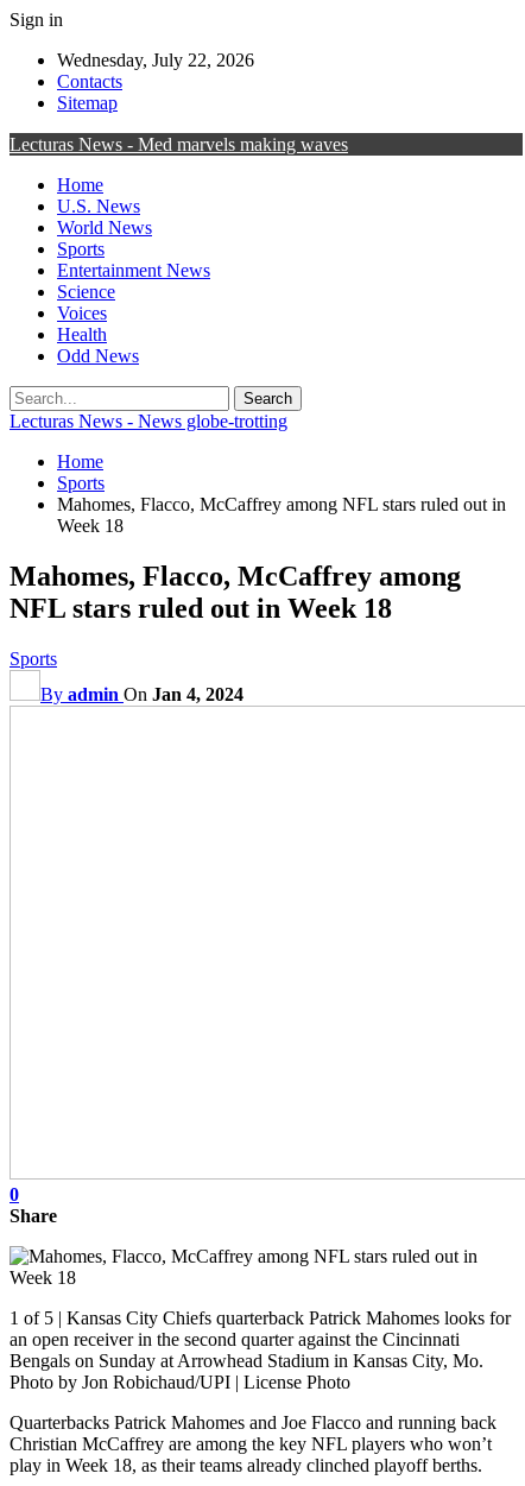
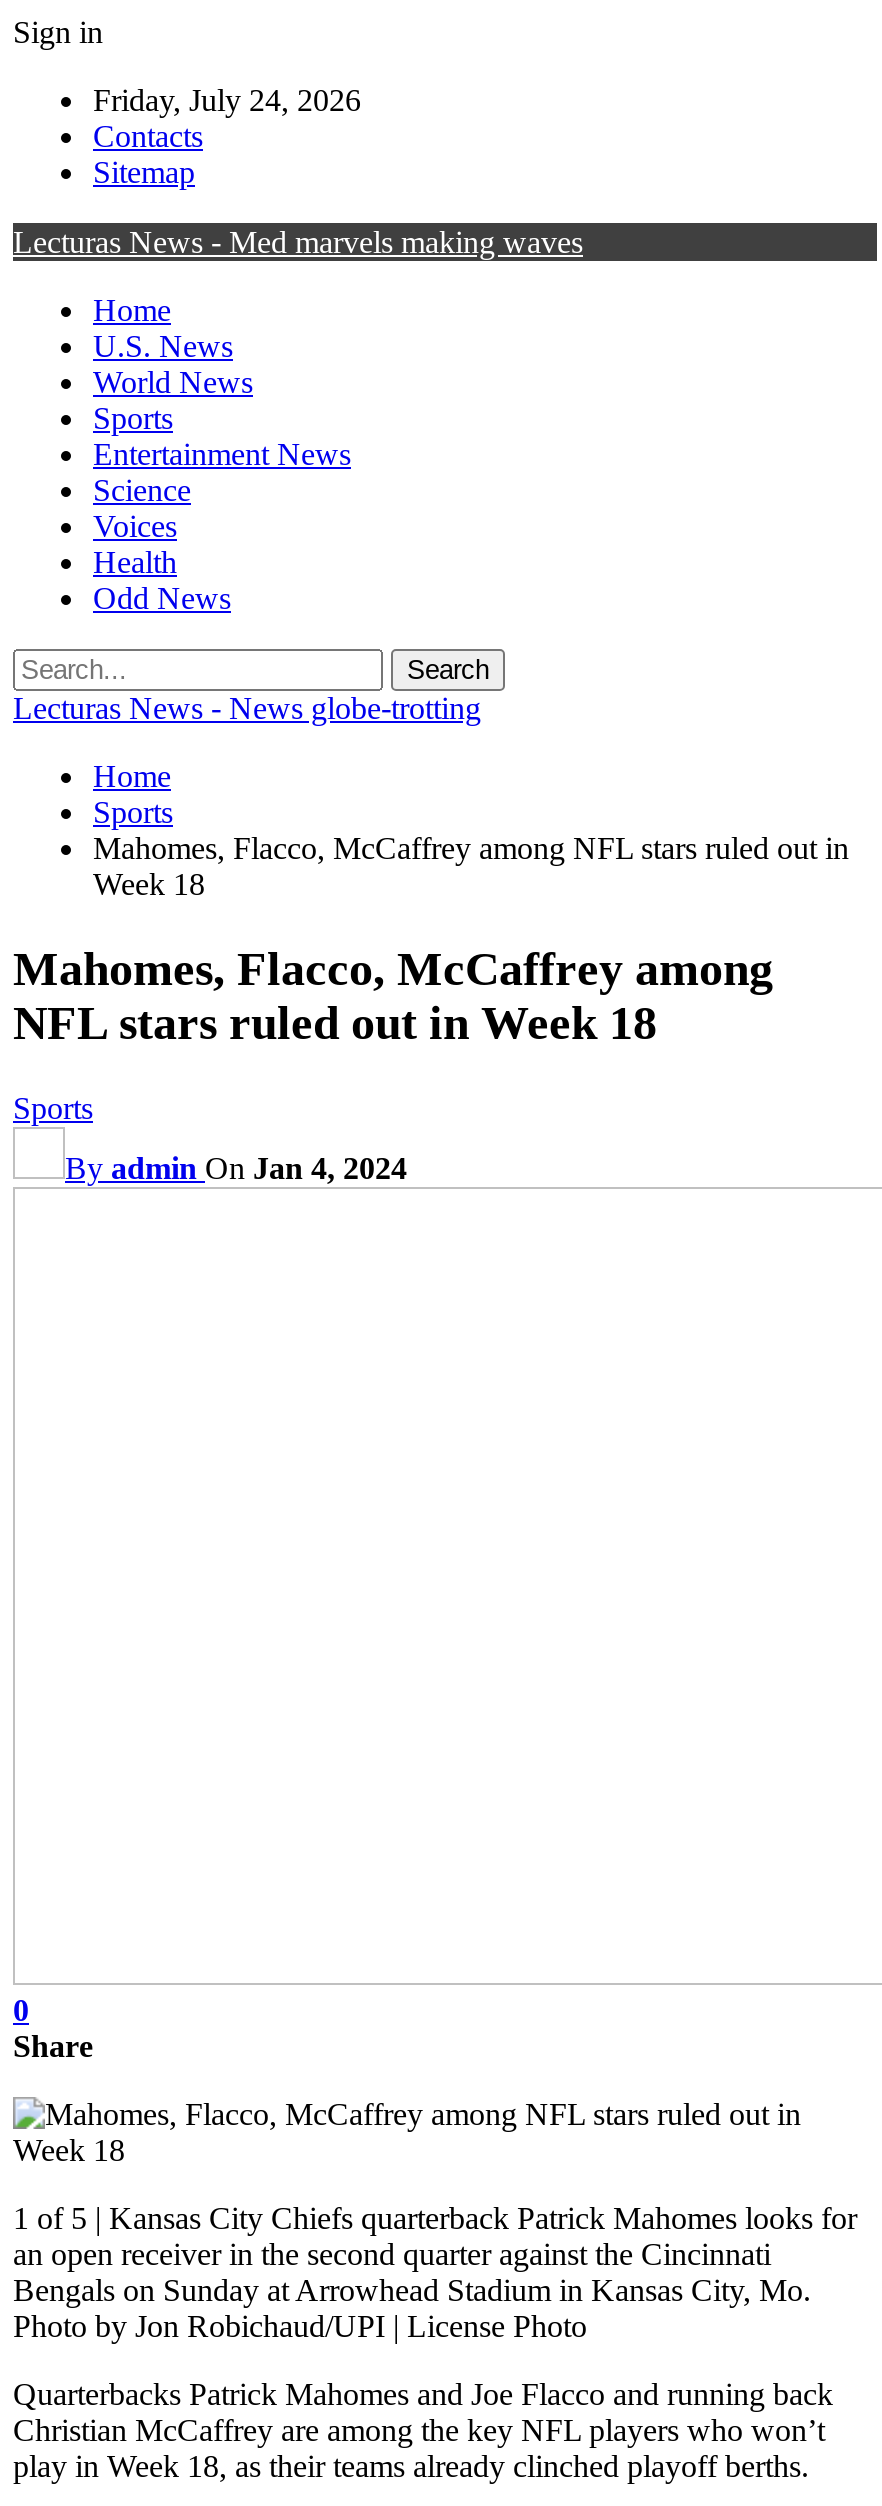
- Wednesday, July 22, 2026
+ Friday, July 24, 2026
